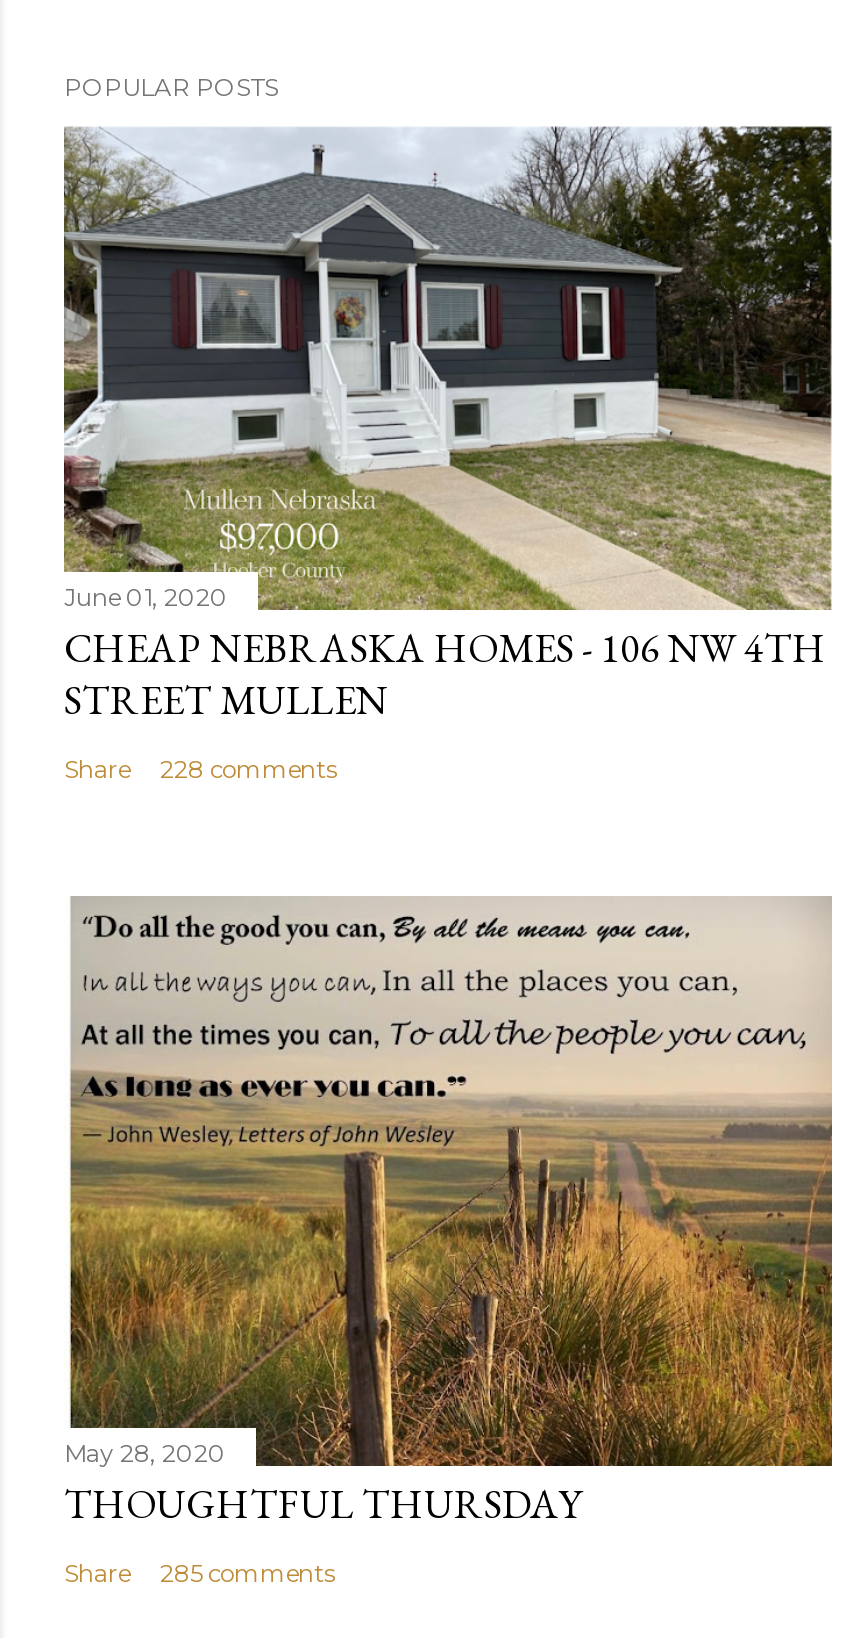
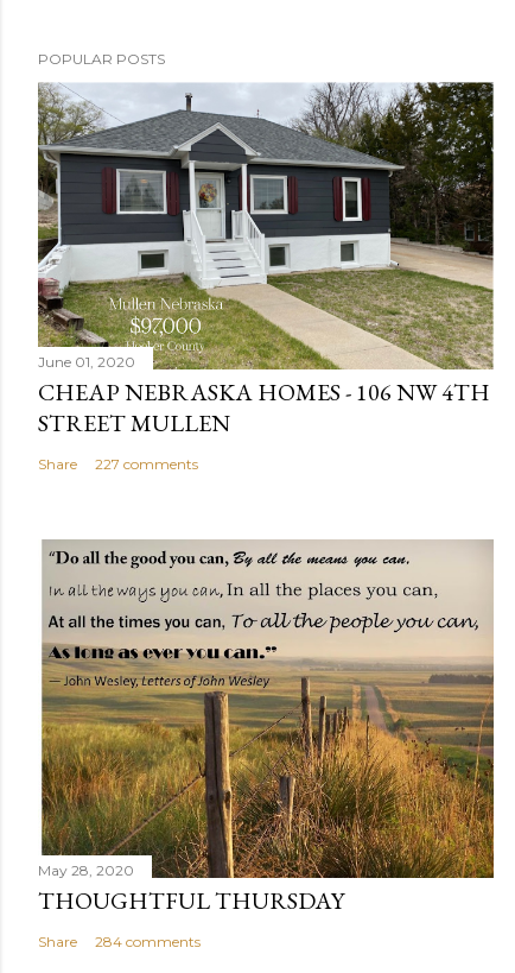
- Share 228 comments
+ Share 227 comments

- Share 285 comments
+ Share 284 comments
